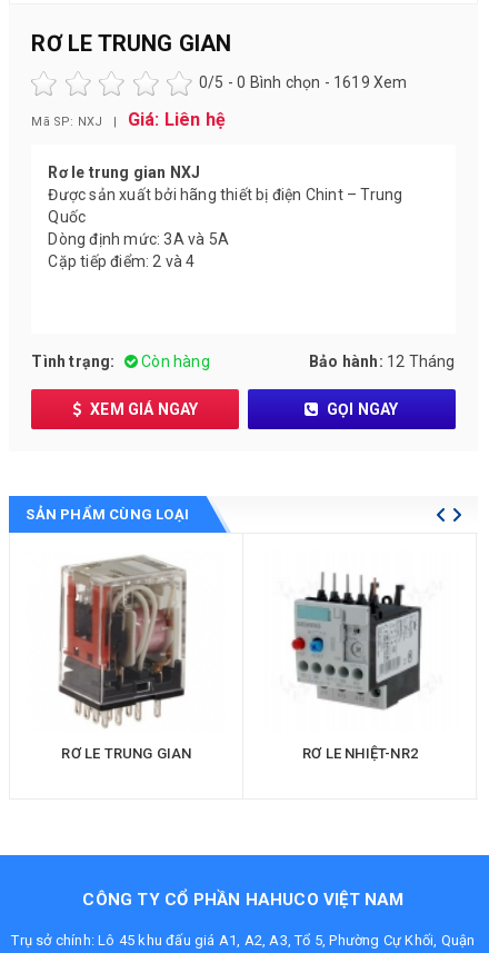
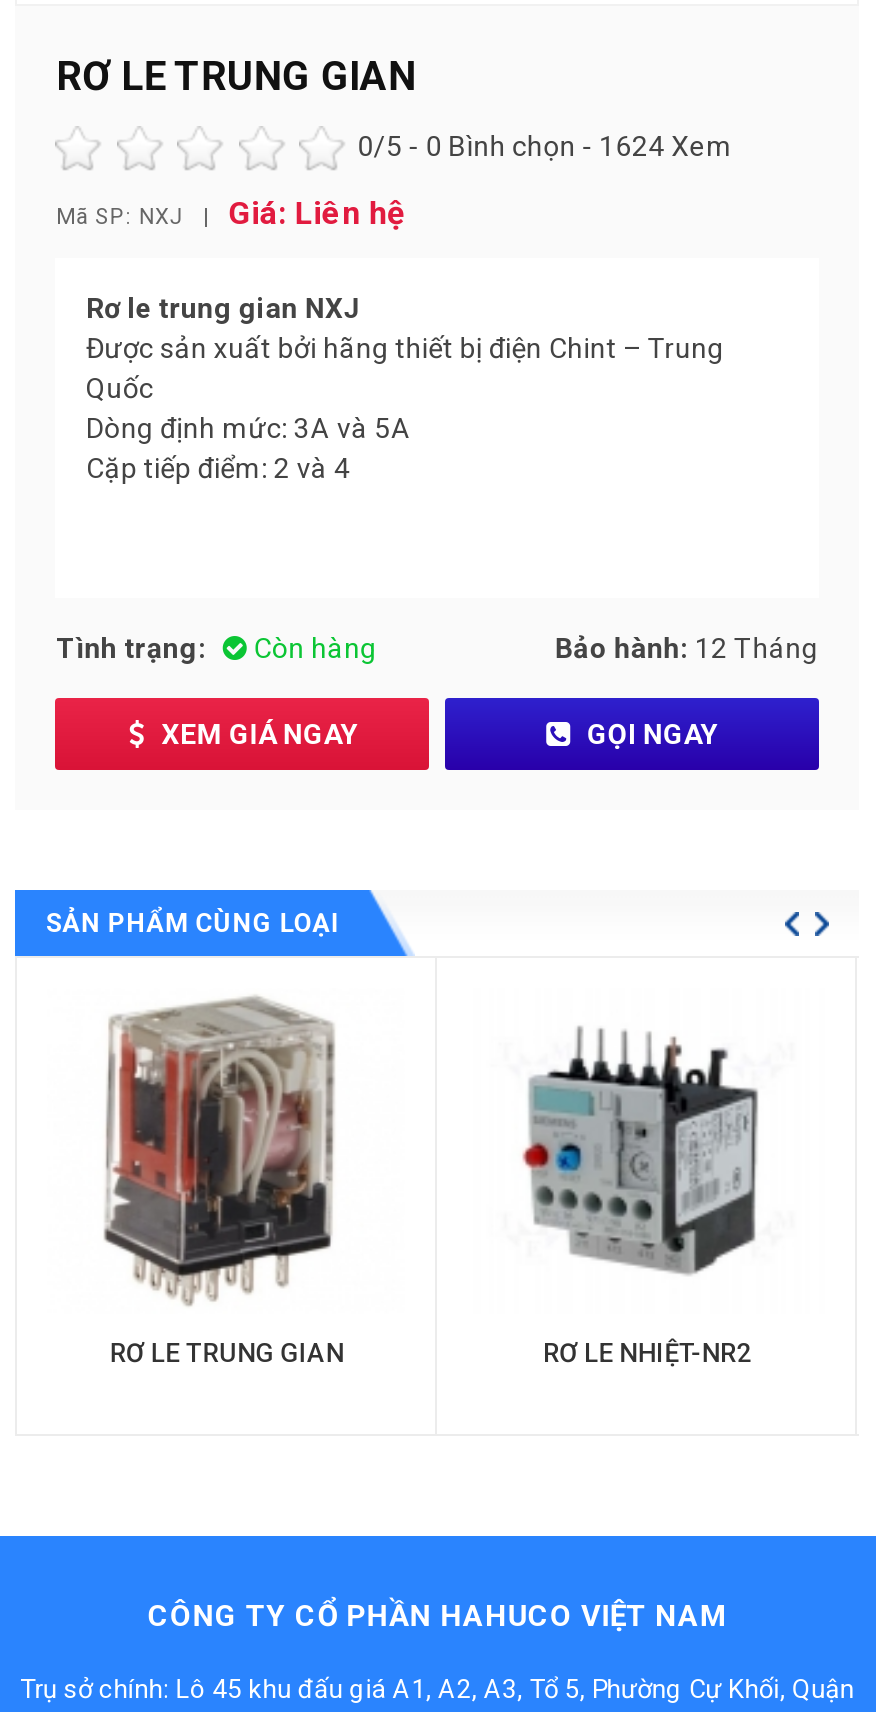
- 0/5 - 0 Bình chọn - 1619 Xem
+ 0/5 - 0 Bình chọn - 1624 Xem
